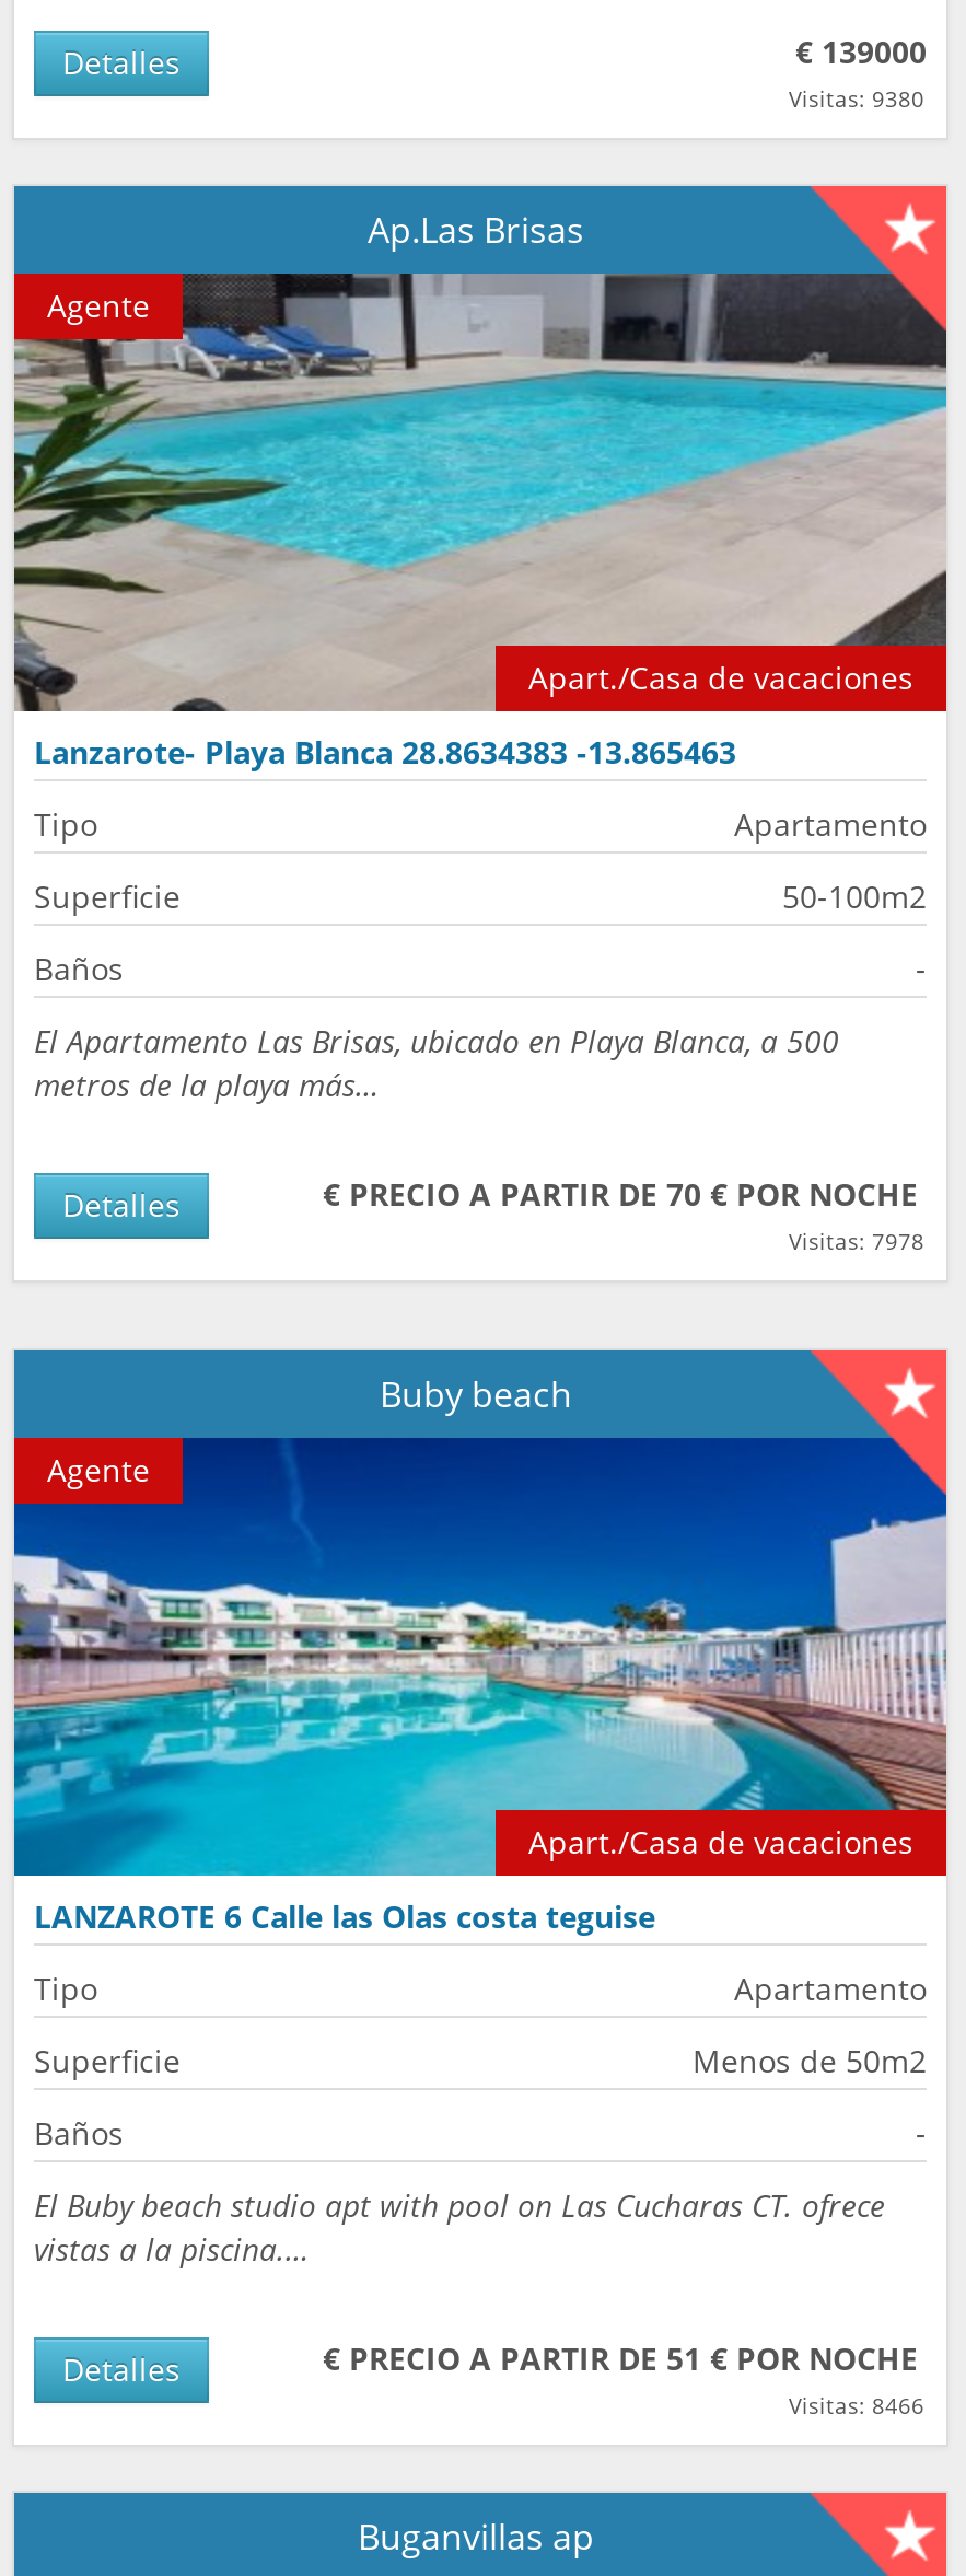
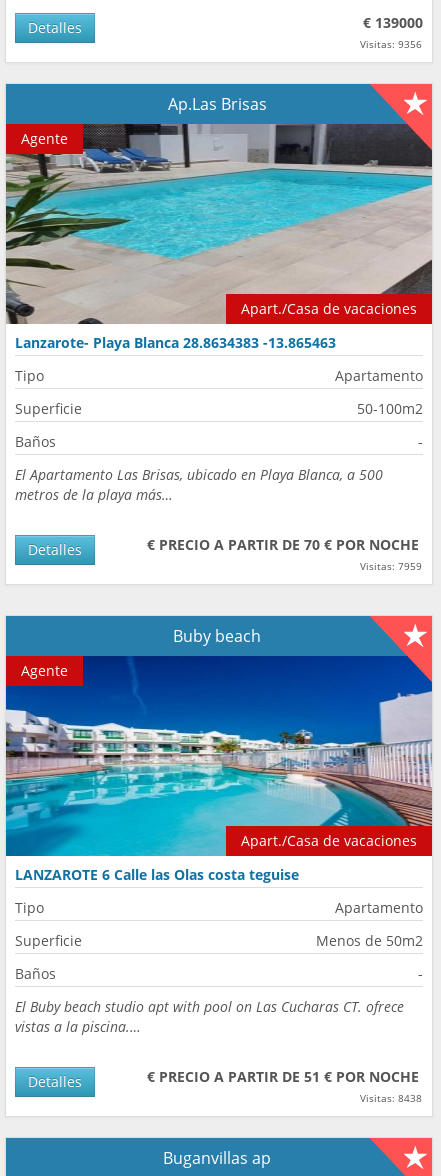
- Visitas: 9380
+ Visitas: 9356

- Visitas: 7978
+ Visitas: 7959

- Visitas: 8466
+ Visitas: 8438
